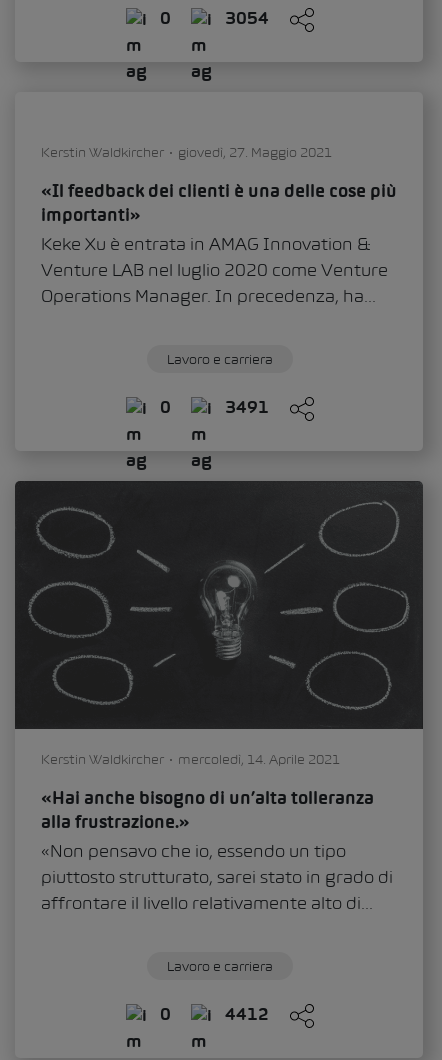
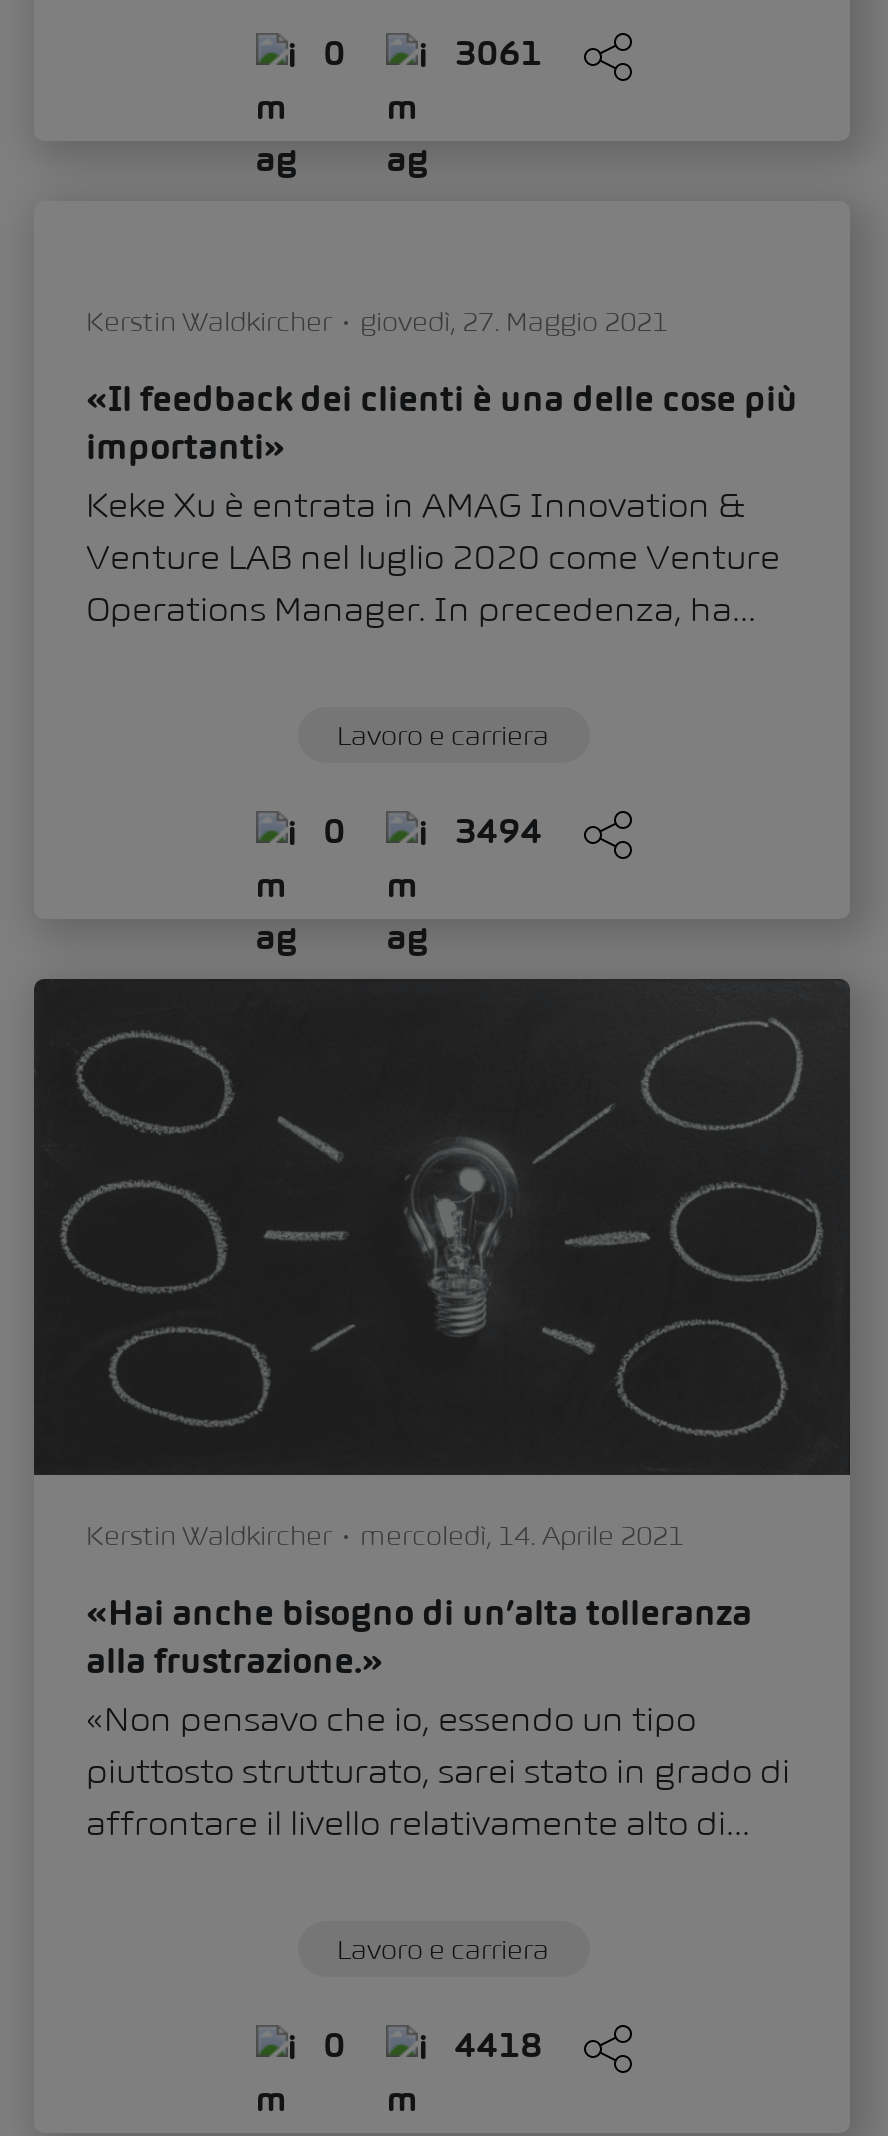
- 3054
+ 3061

- 3491
+ 3494

- 4412
+ 4418
